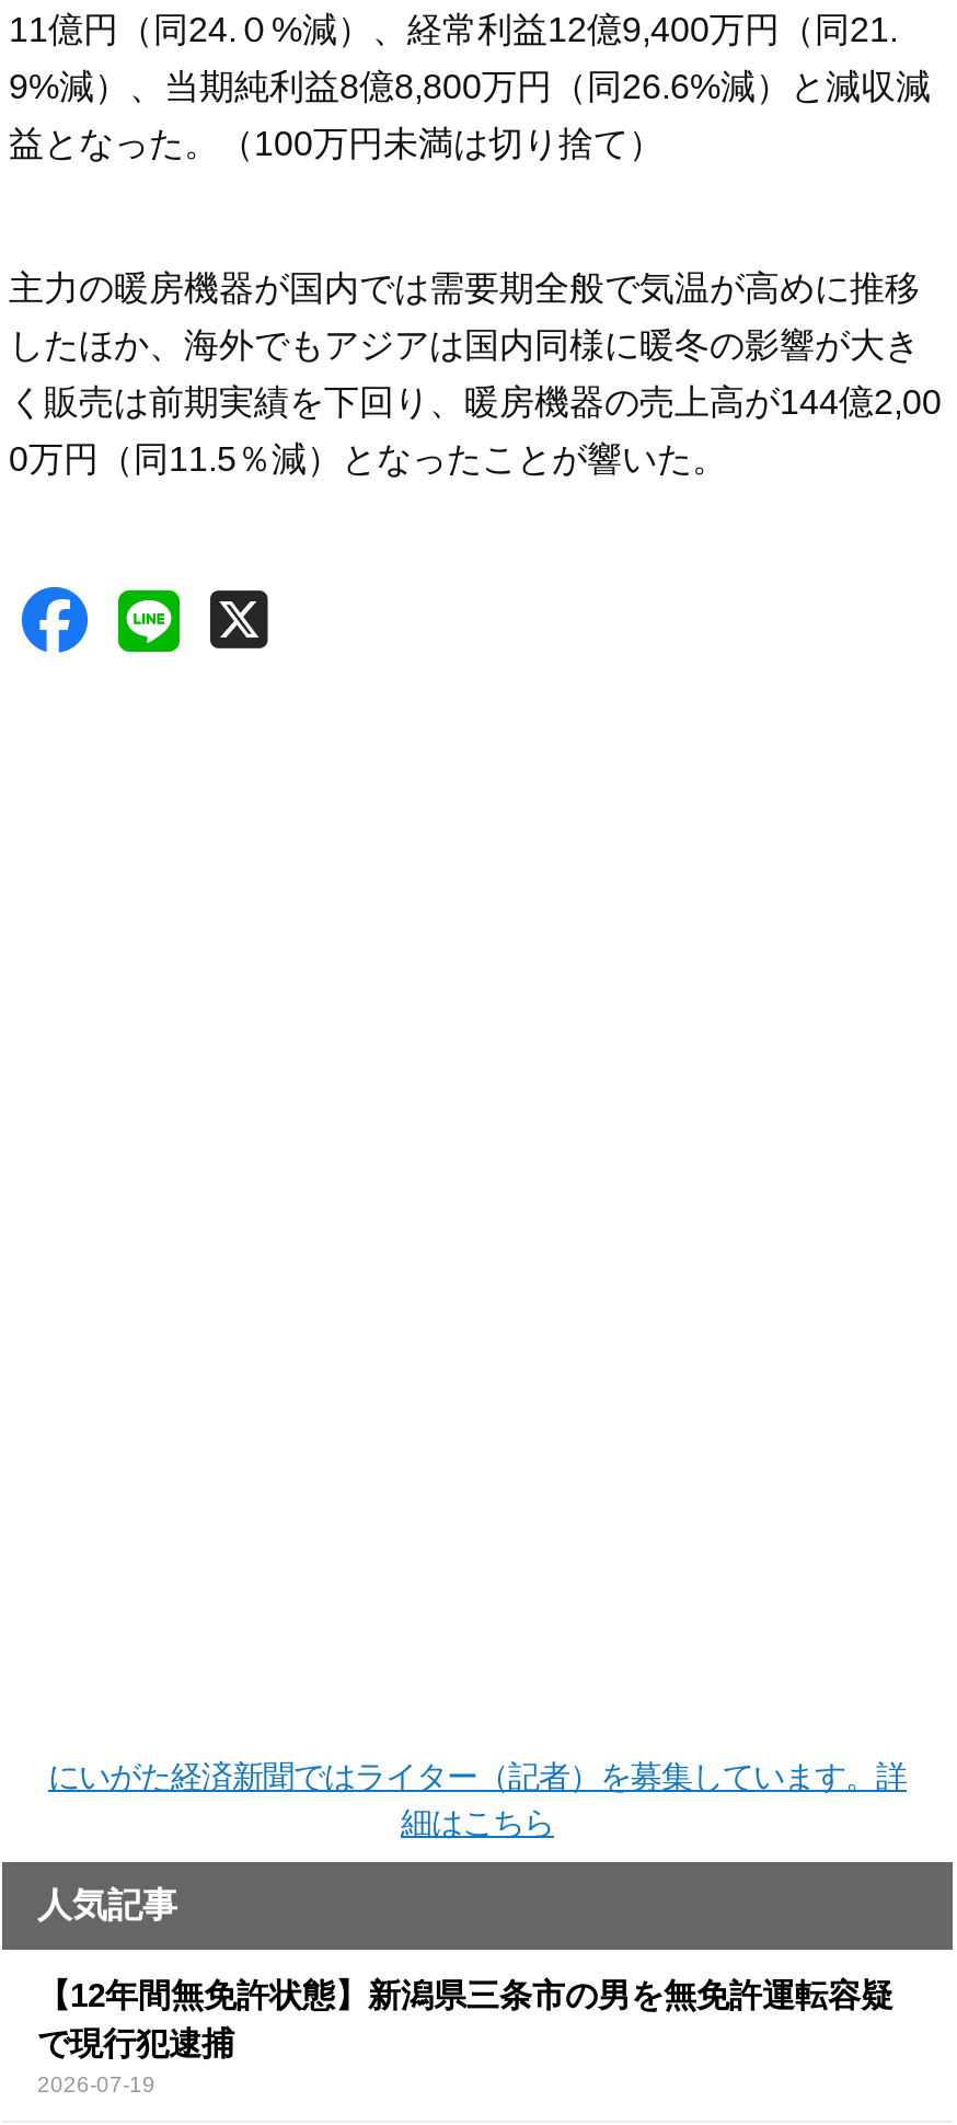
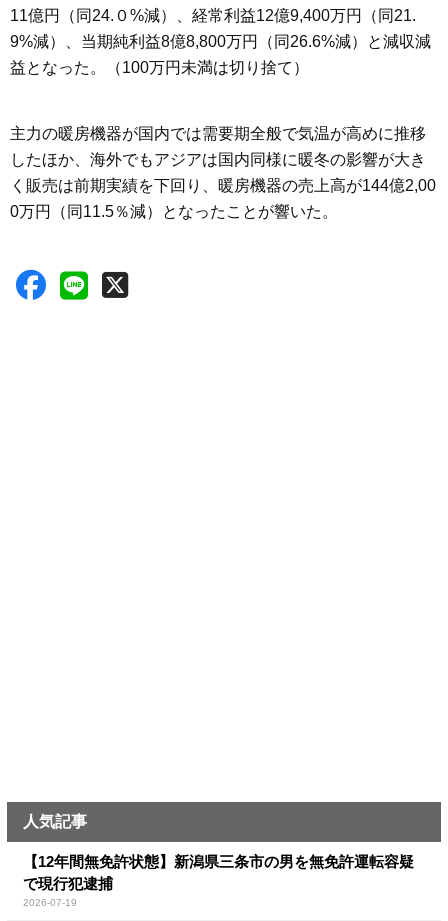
- にいがた経済新聞ではライター（記者）を募集しています。詳
- 細はこちら
